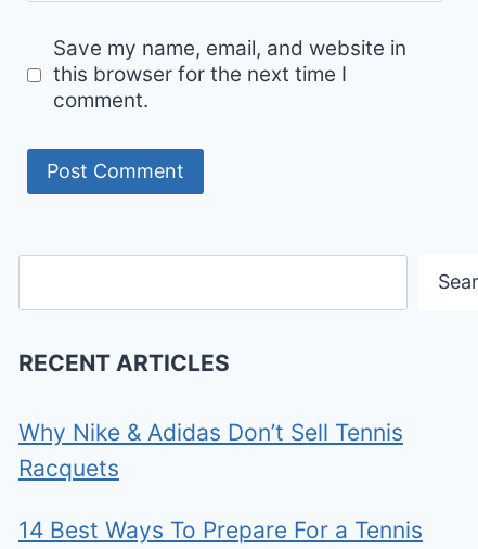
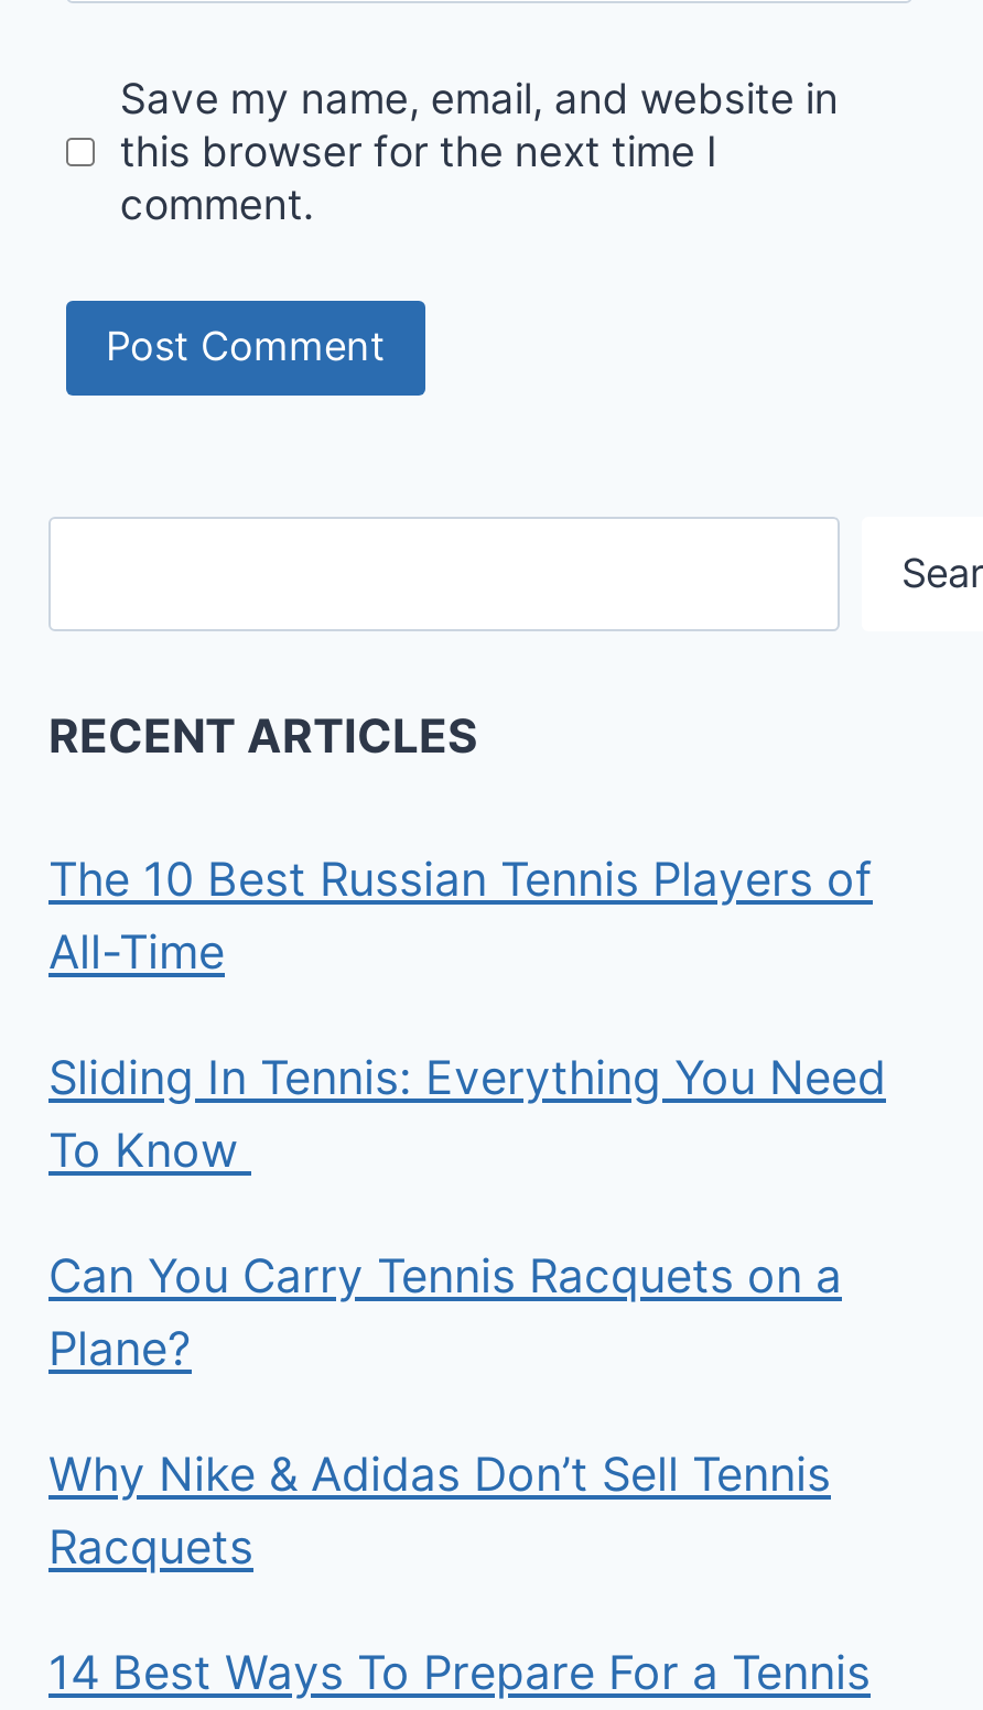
+ The 10 Best Russian Tennis Players of
+ All-Time
+ Sliding In Tennis: Everything You Need
+ To Know
+ Can You Carry Tennis Racquets on a
+ Plane?
